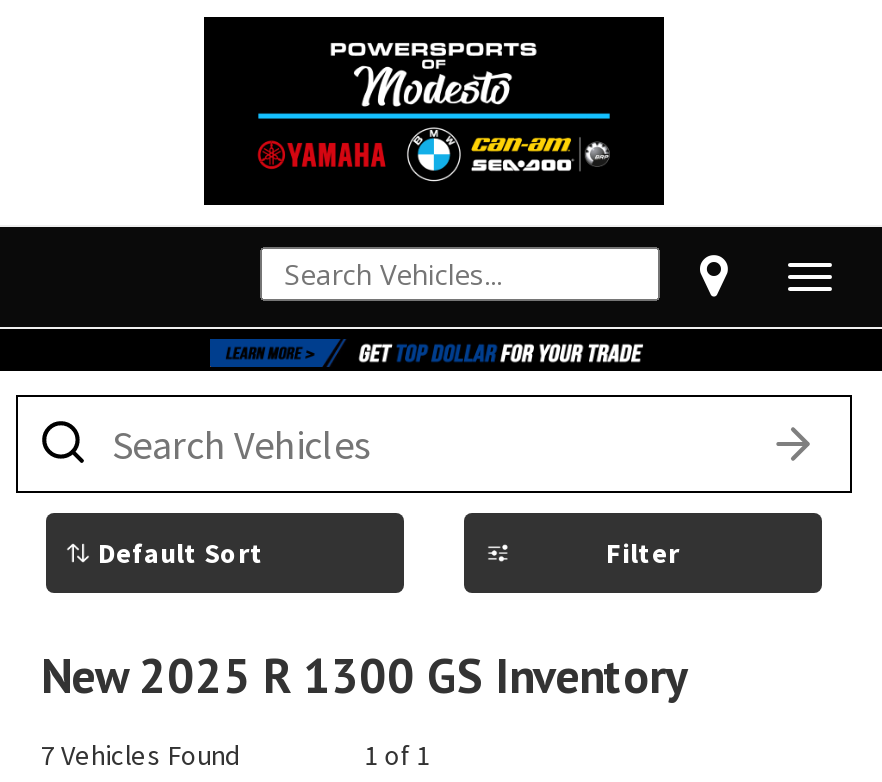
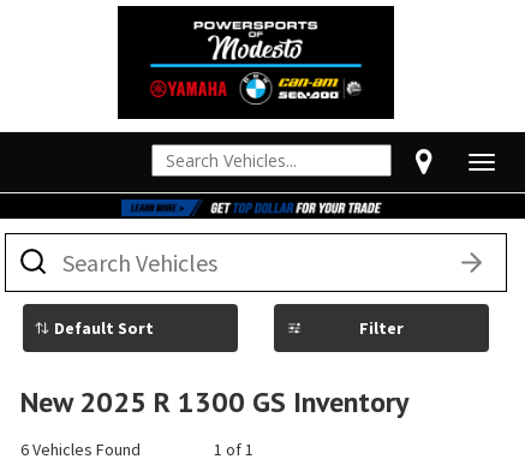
- 7 Vehicles Found
+ 6 Vehicles Found
